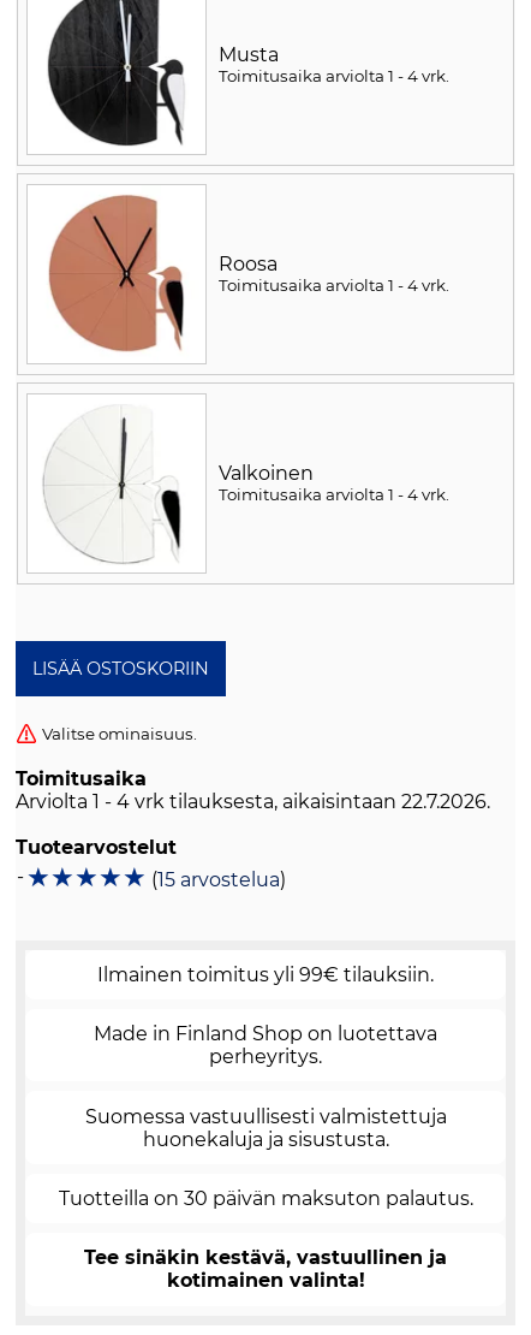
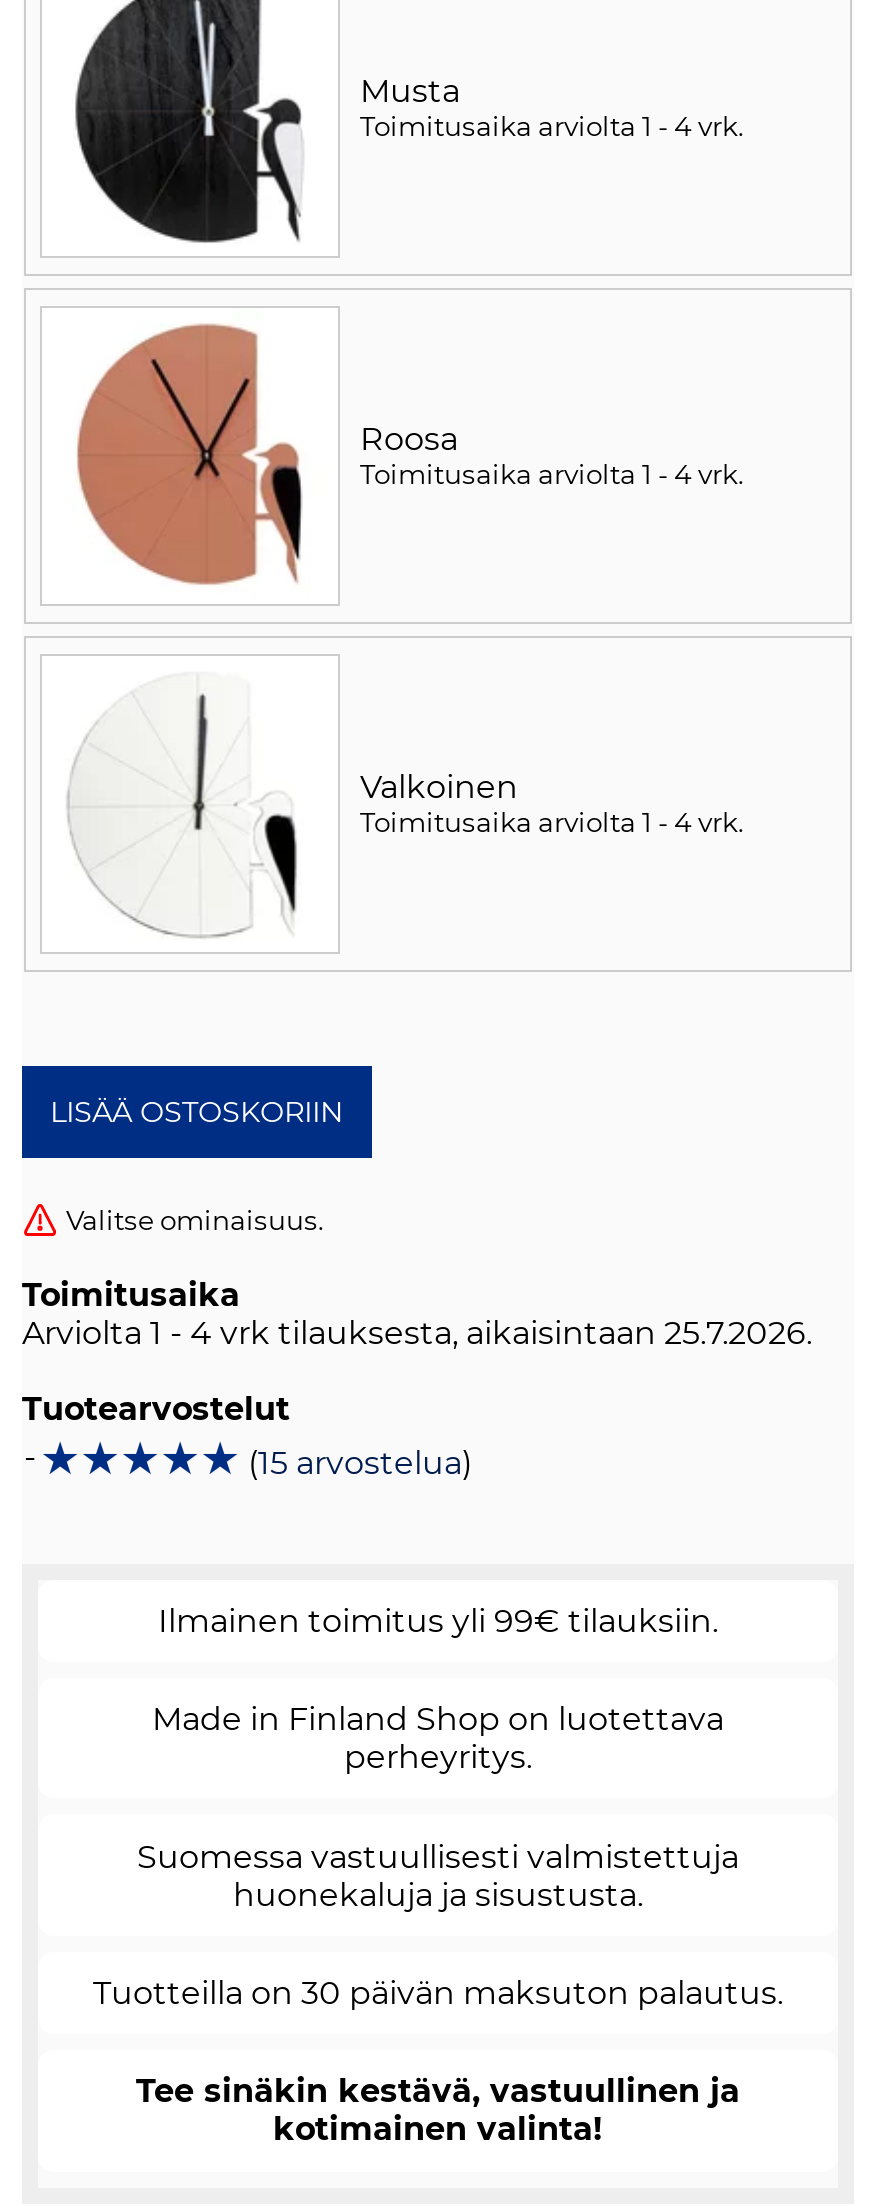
- Arviolta 1 - 4 vrk tilauksesta, aikaisintaan 22.7.2026.
+ Arviolta 1 - 4 vrk tilauksesta, aikaisintaan 25.7.2026.
